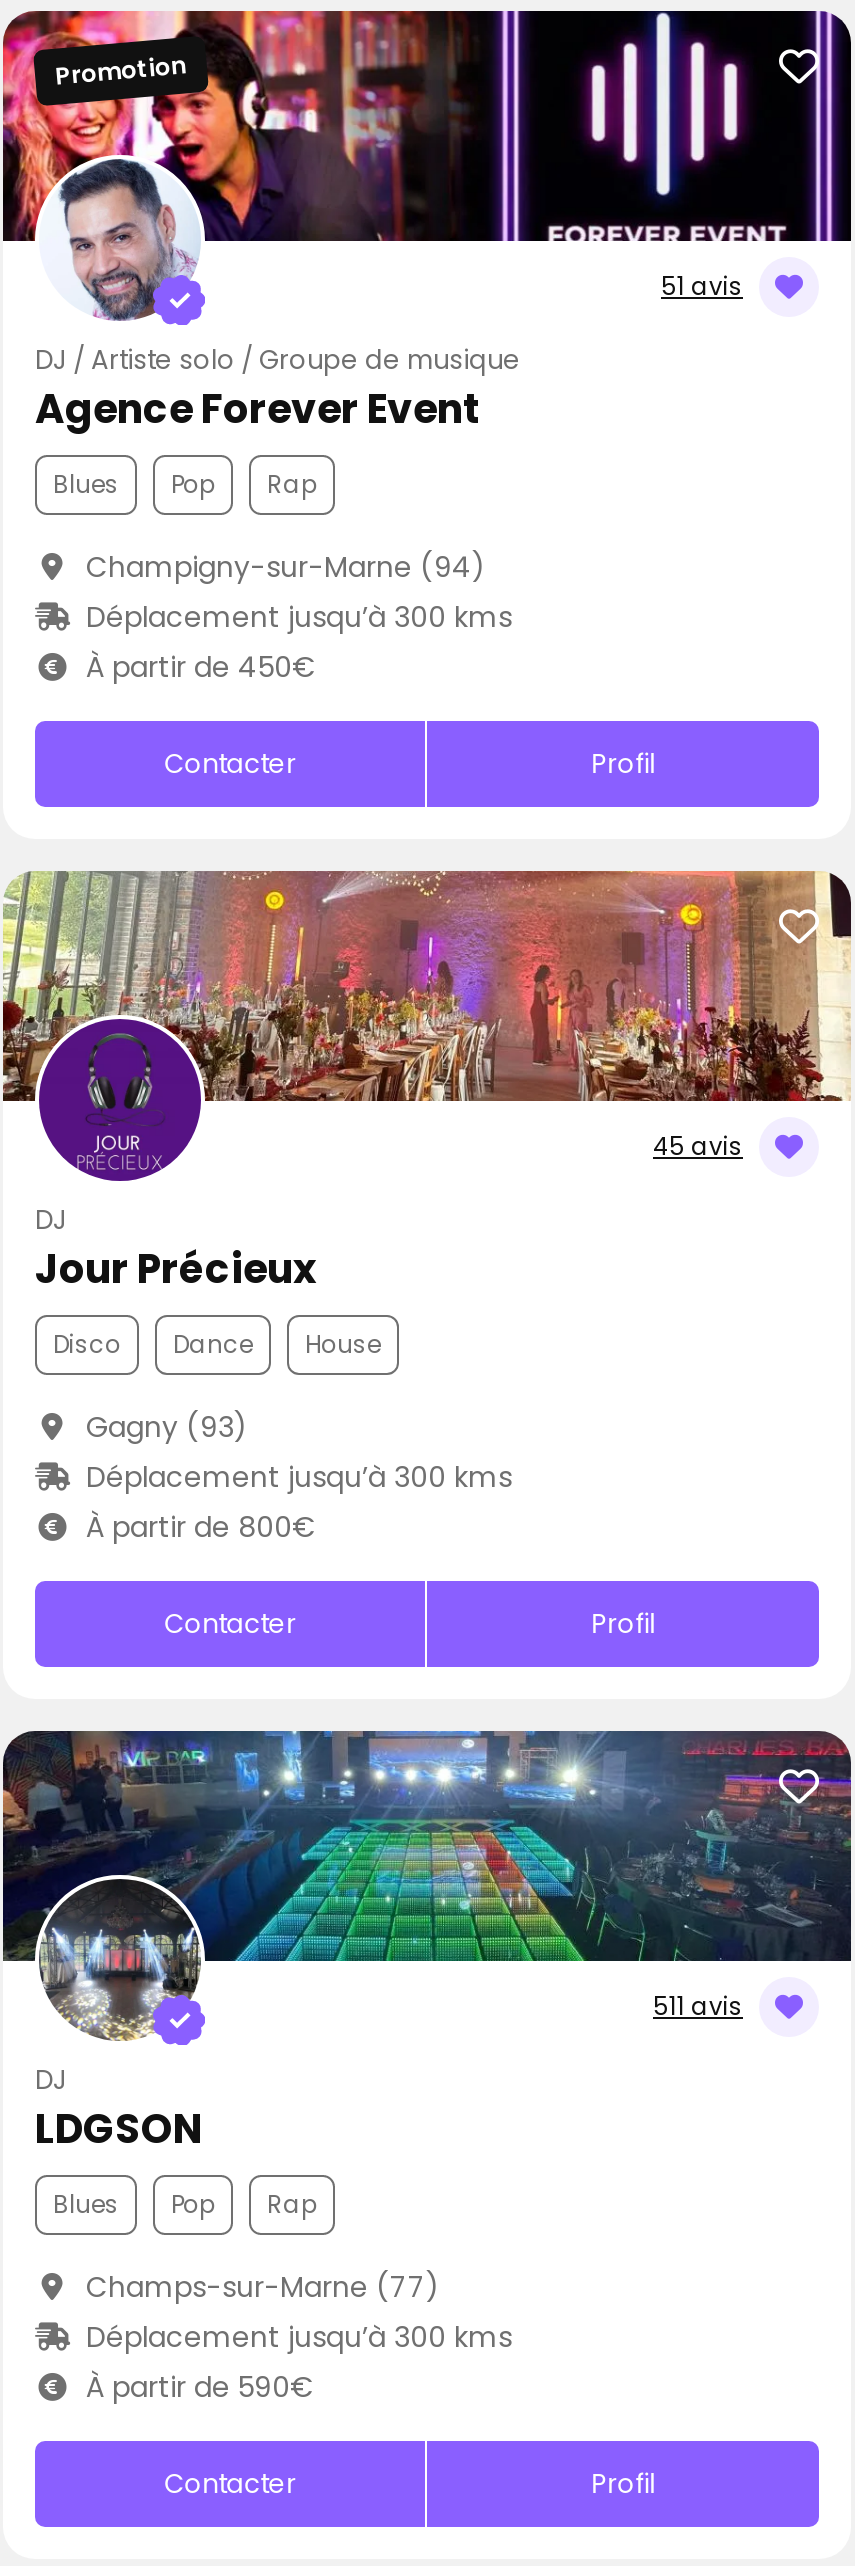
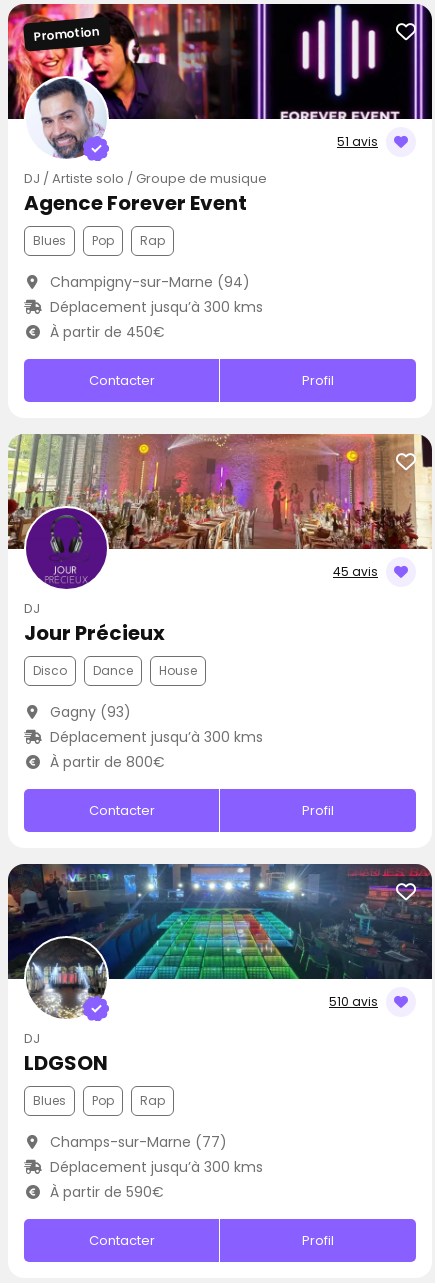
- 511 avis
+ 510 avis
